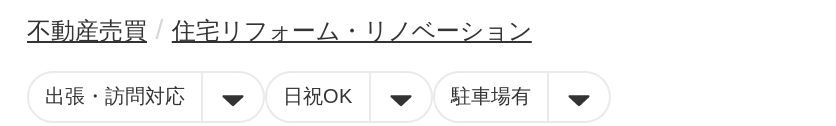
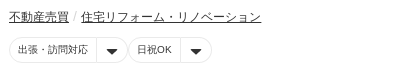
- 駐車場有
